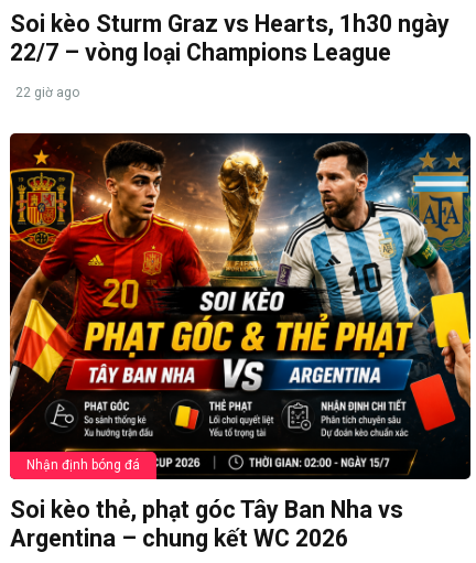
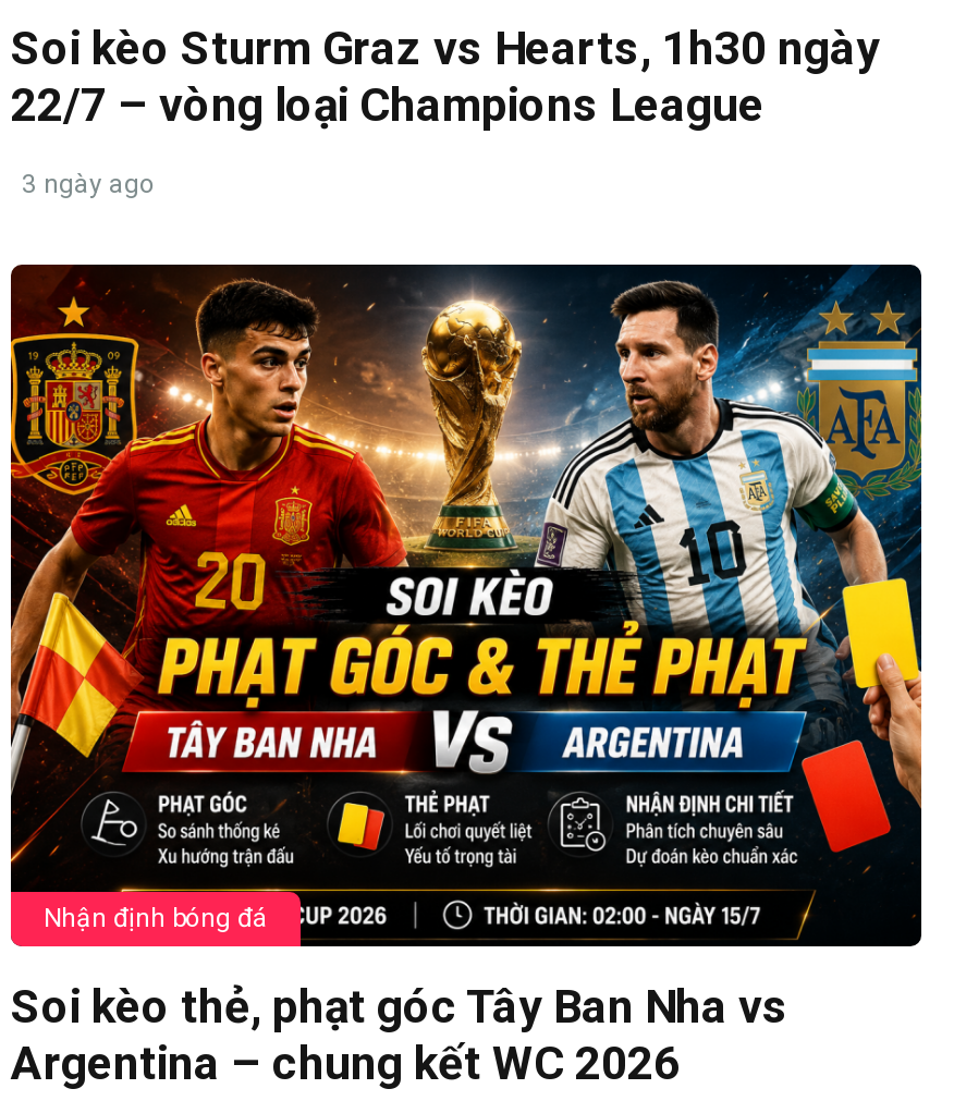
- 22 giờ ago
+ 3 ngày ago
